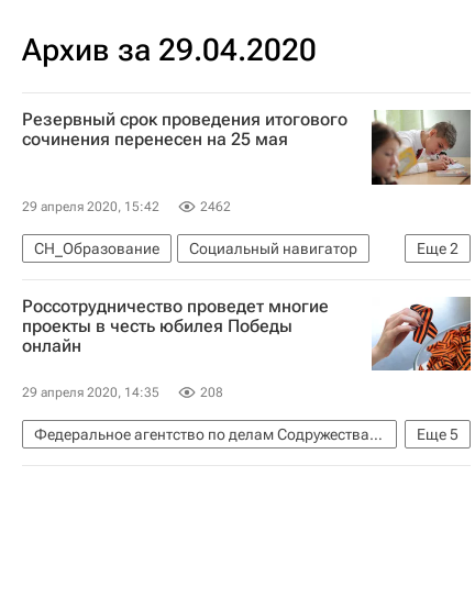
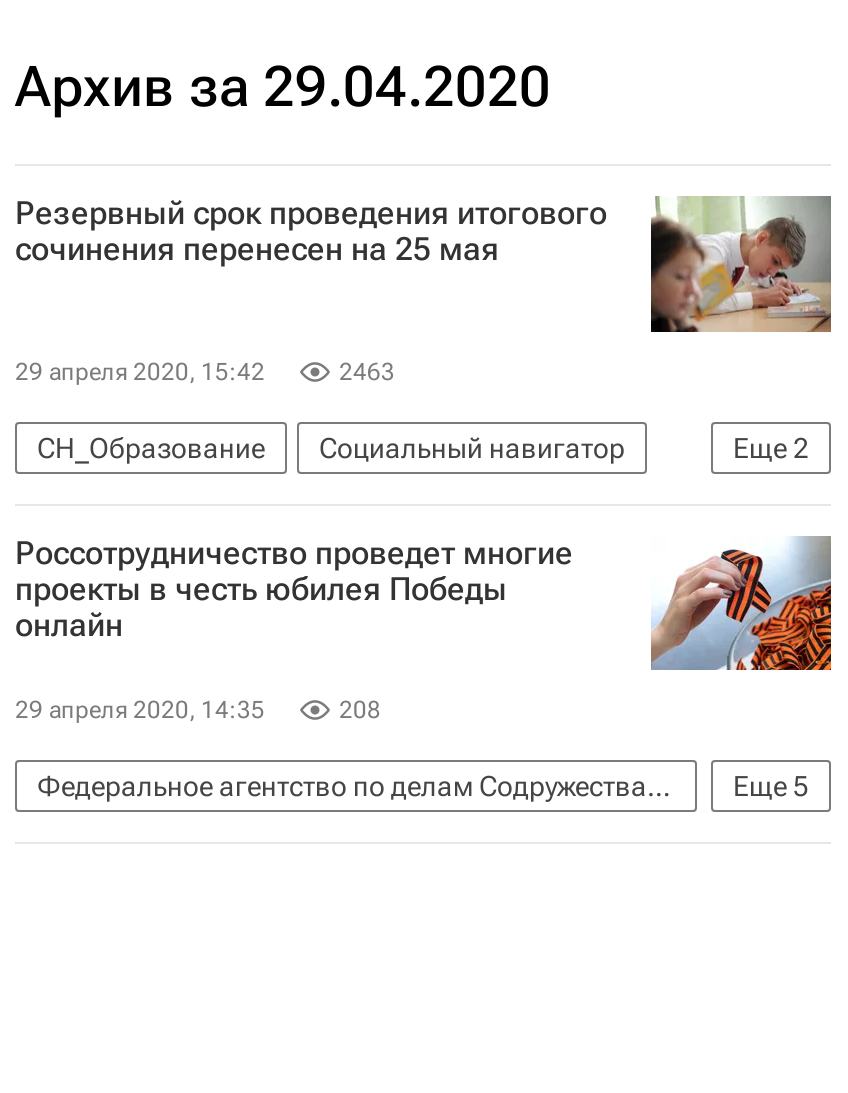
- 2462
+ 2463
